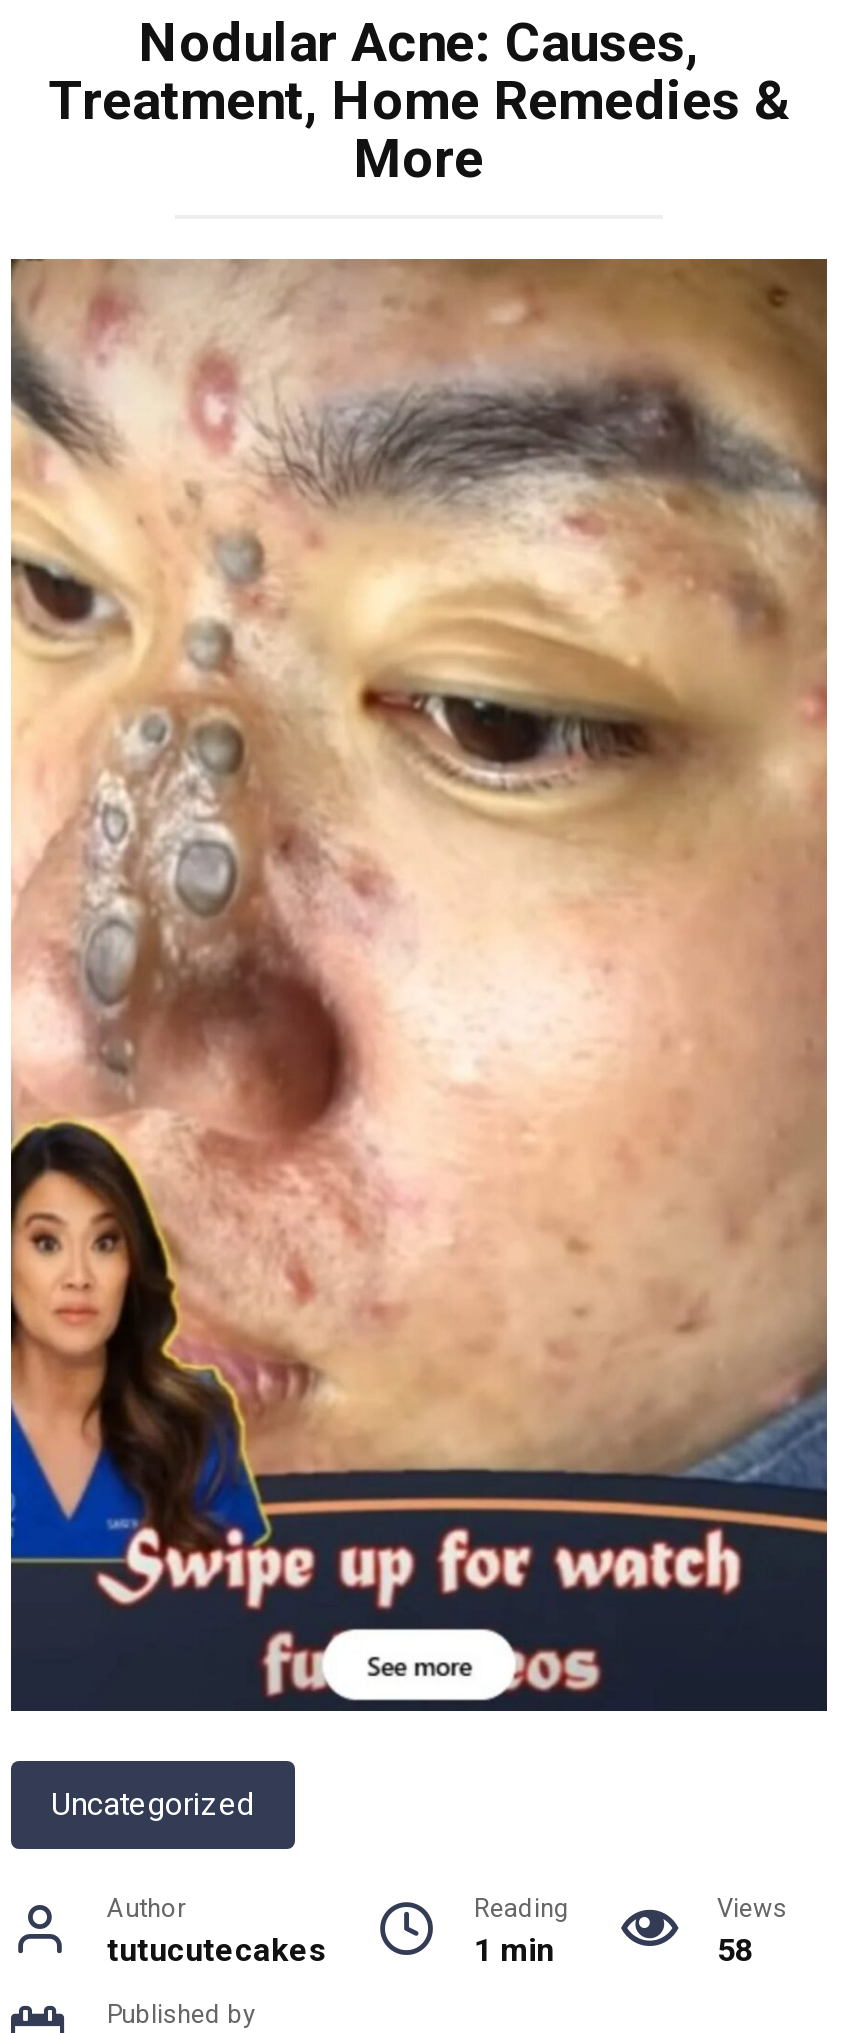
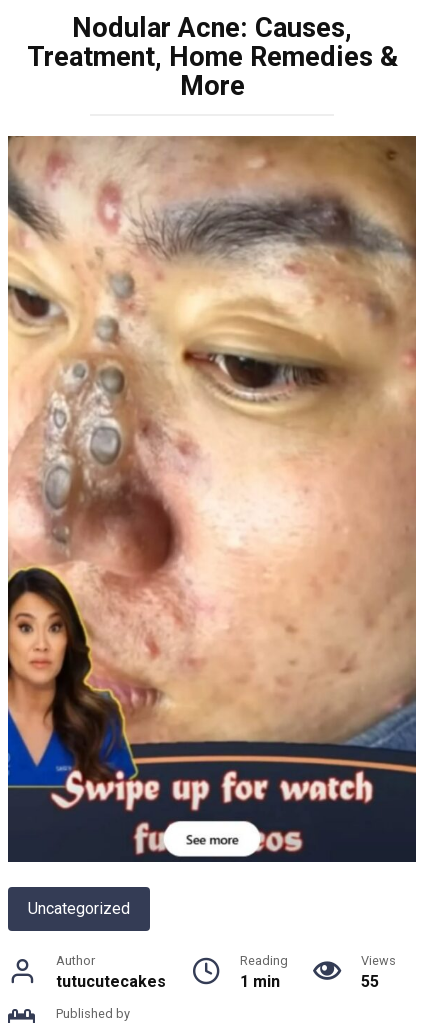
- 58
+ 55
